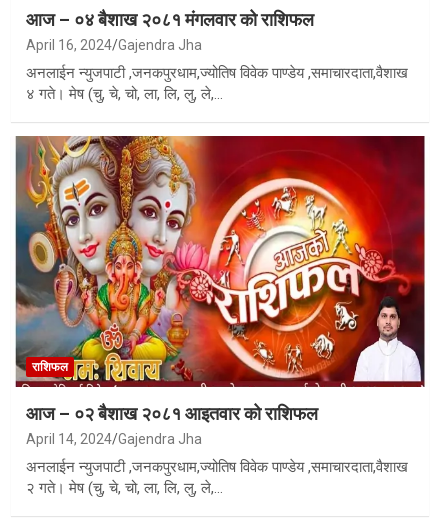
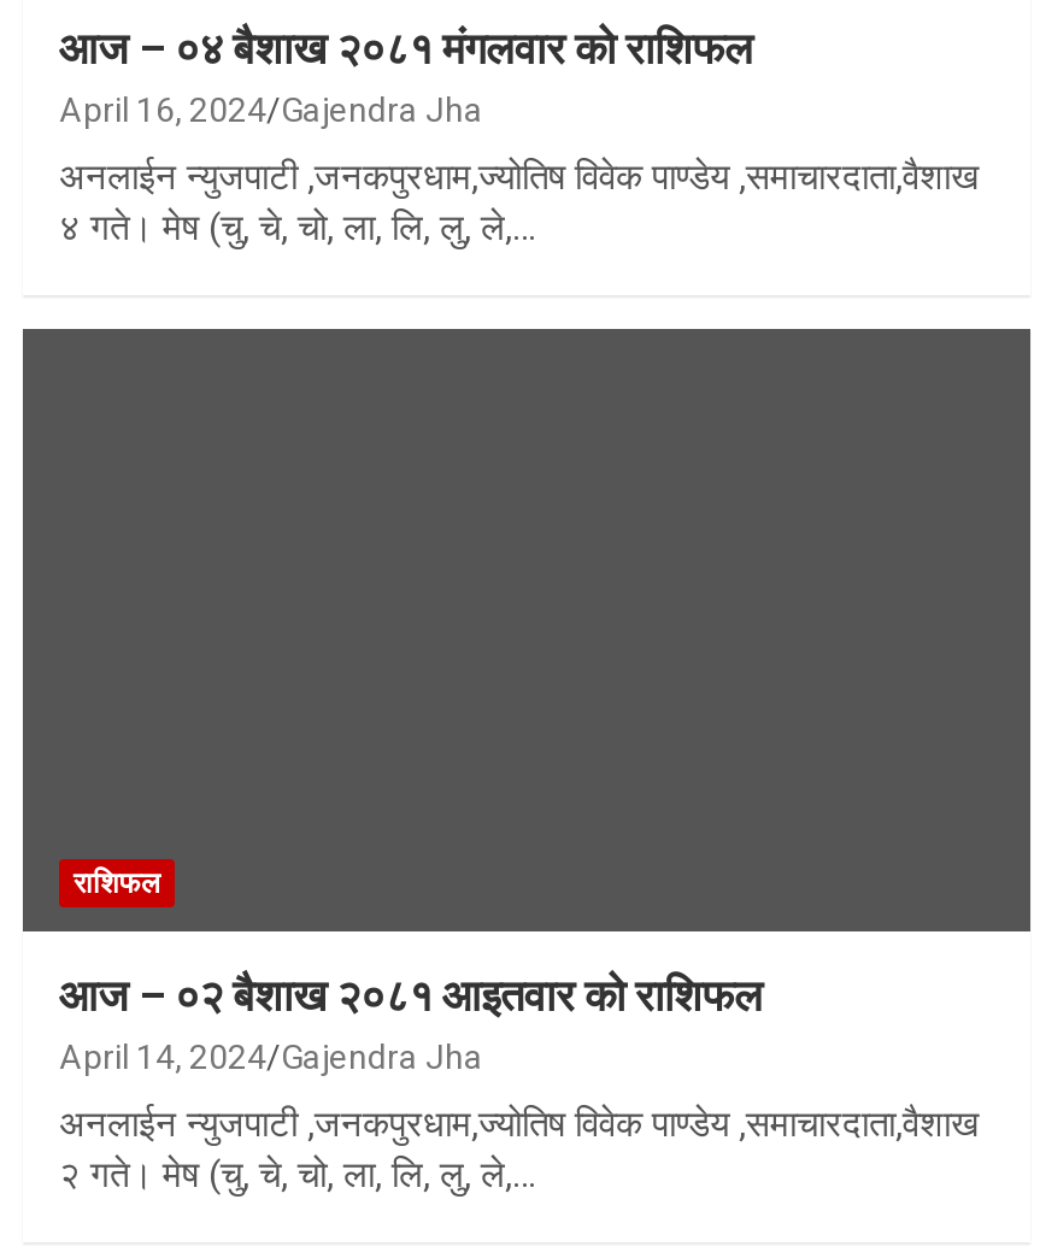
- [image]
